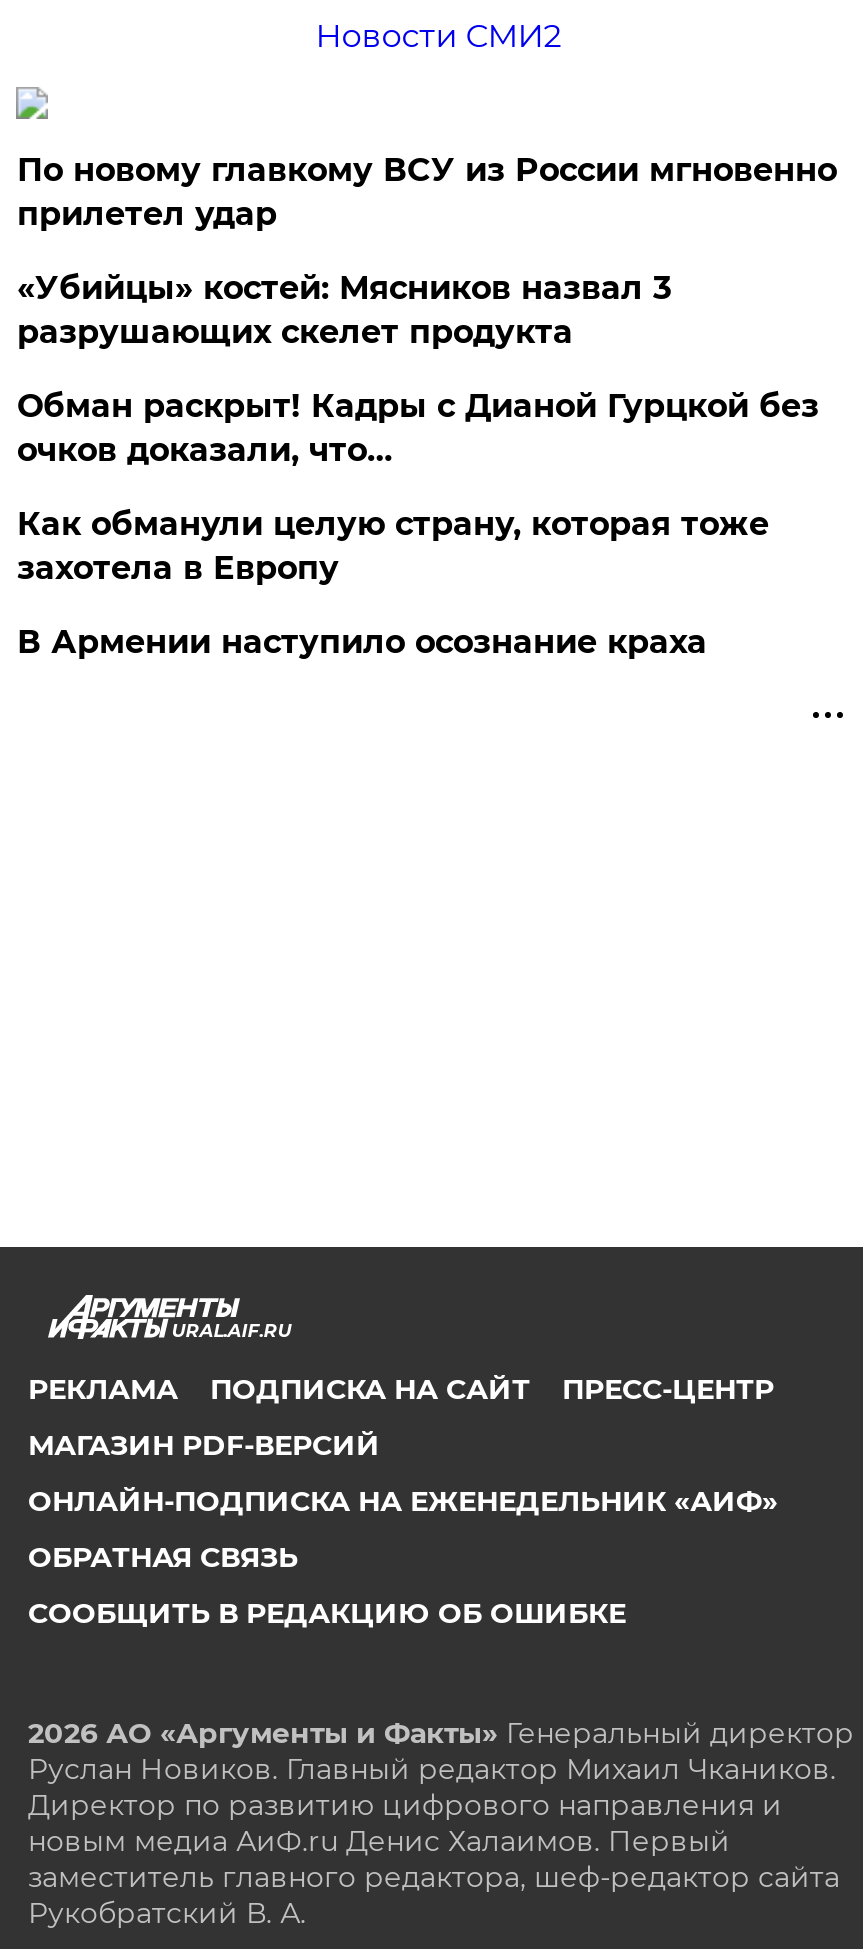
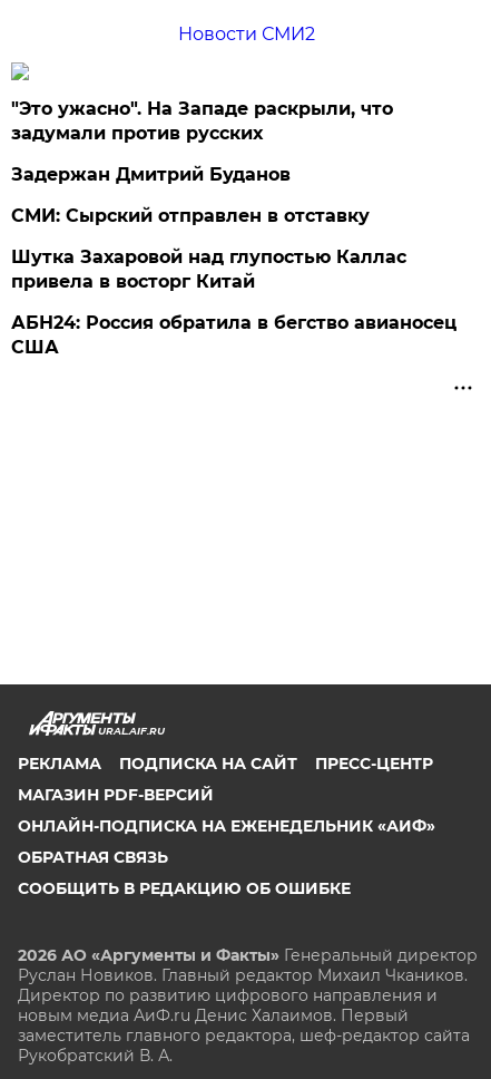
- По новому главкому ВСУ из России мгновенно
- прилетел удар
+ "Это ужасно". На Западе раскрыли, что
+ задумали против русских

- «Убийцы» костей: Мясников назвал 3
- разрушающих скелет продукта
+ Задержан Дмитрий Буданов

- Обман раскрыт! Кадры с Дианой Гурцкой без
- очков доказали, что…
+ СМИ: Сырский отправлен в отставку

- Как обманули целую страну, которая тоже
- захотела в Европу
+ Шутка Захаровой над глупостью Каллас
+ привела в восторг Китай

- В Армении наступило осознание краха
+ АБН24: Россия обратила в бегство авианосец
+ США
